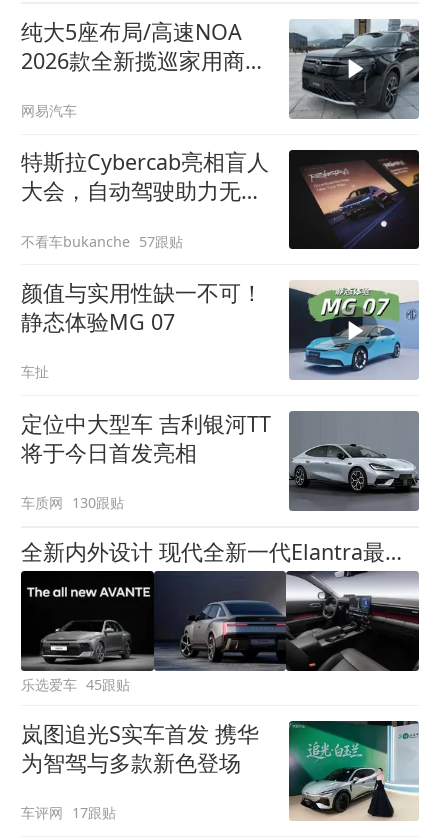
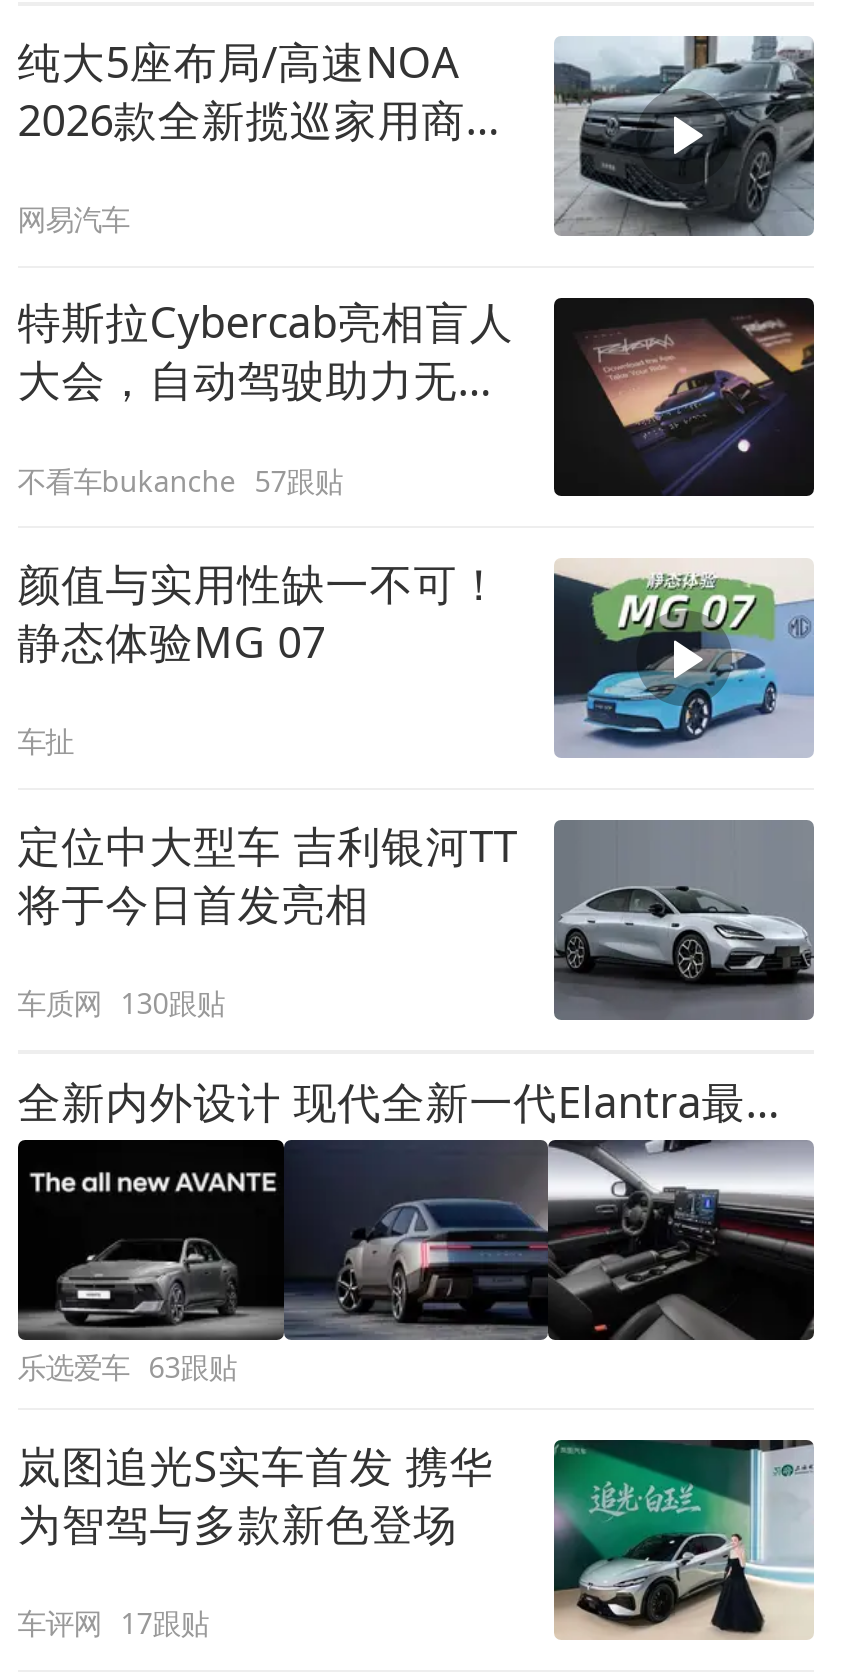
- 乐选爱车 45跟贴
+ 乐选爱车 63跟贴
